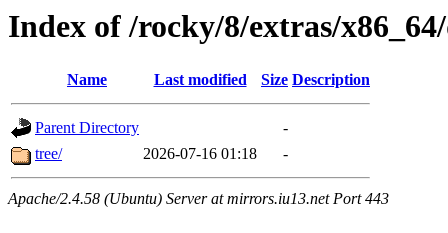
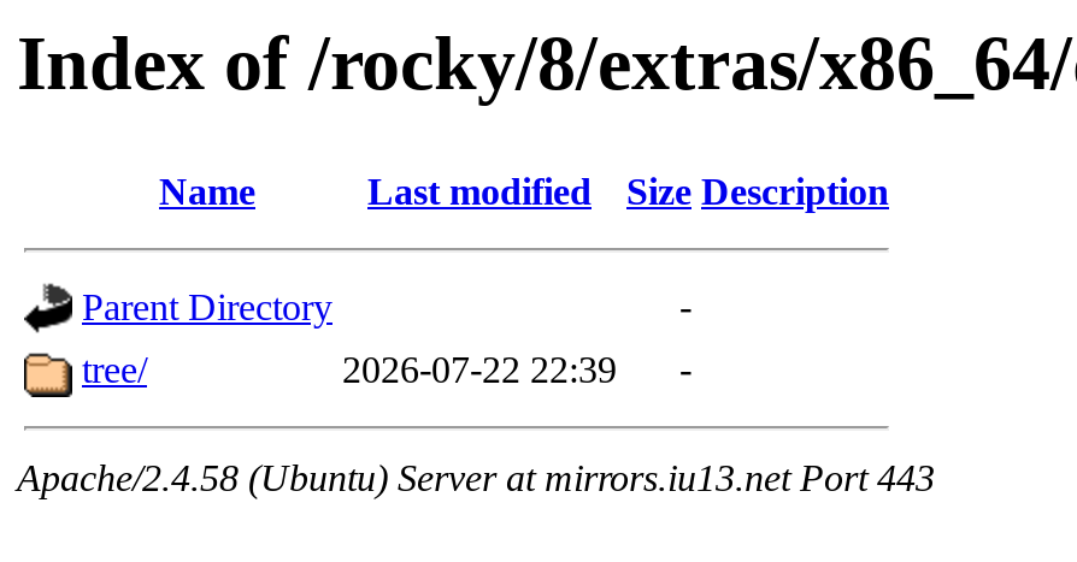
- 2026-07-16 01:18
+ 2026-07-22 22:39
